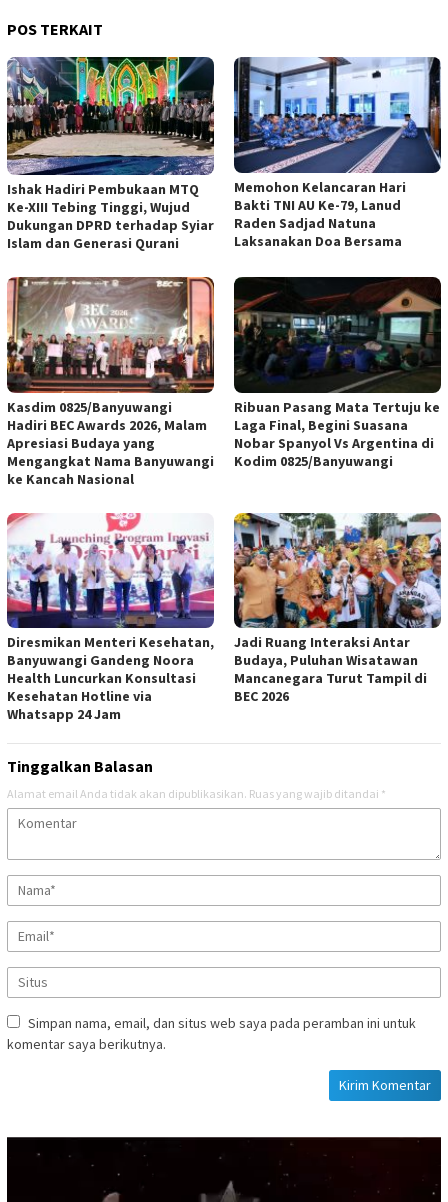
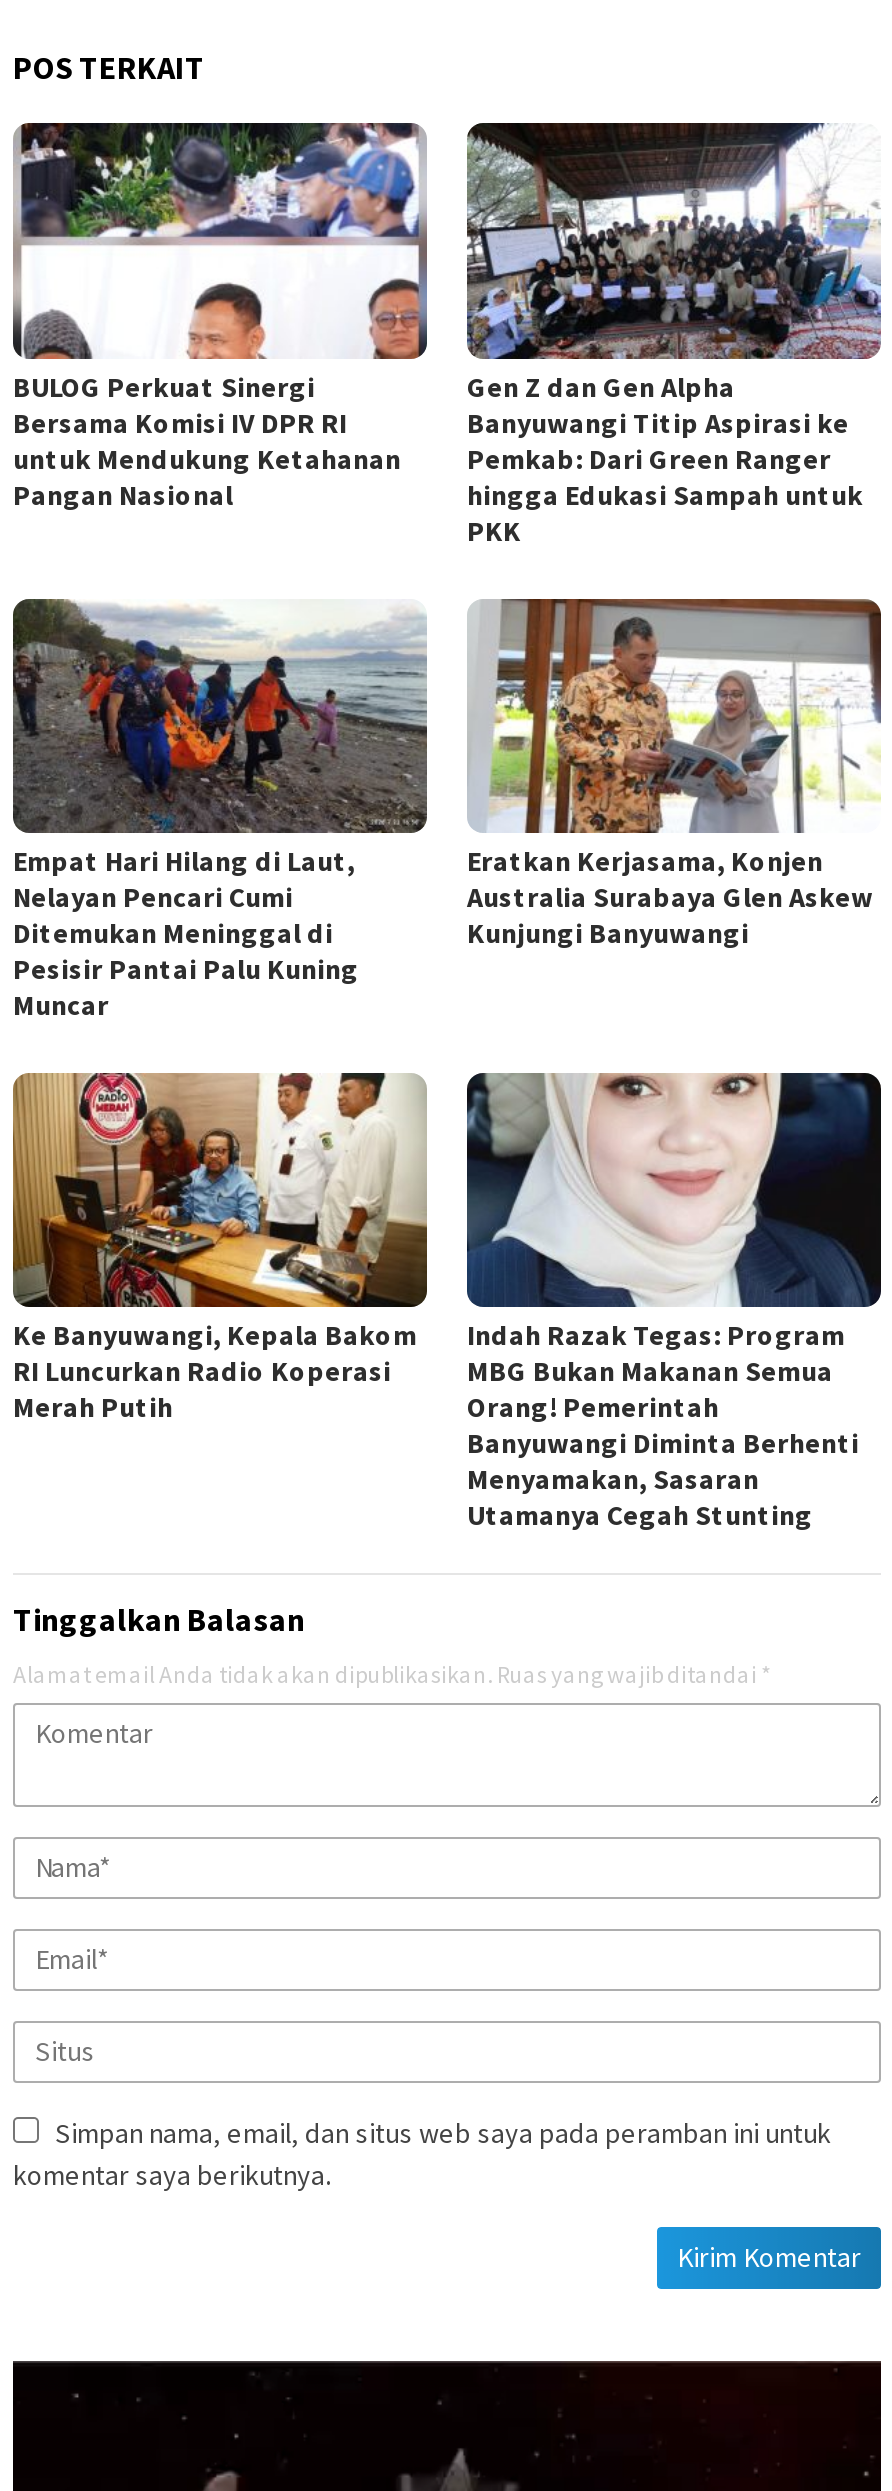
- [image]
- Ishak Hadiri Pembukaan MTQ
- Ke-XIII Tebing Tinggi, Wujud
- Dukungan DPRD terhadap Syiar
- Islam dan Generasi Qurani
+ [image]
+ BULOG Perkuat Sinergi
+ Bersama Komisi IV DPR RI
+ untuk Mendukung Ketahanan
+ Pangan Nasional

- [image]
- Memohon Kelancaran Hari
- Bakti TNI AU Ke-79, Lanud
- Raden Sadjad Natuna
- Laksanakan Doa Bersama
+ [image]
+ Gen Z dan Gen Alpha
+ Banyuwangi Titip Aspirasi ke
+ Pemkab: Dari Green Ranger
+ hingga Edukasi Sampah untuk
+ PKK

- [image]
- Kasdim 0825/Banyuwangi
- Hadiri BEC Awards 2026, Malam
- Apresiasi Budaya yang
- Mengangkat Nama Banyuwangi
- ke Kancah Nasional
+ [image]
+ Empat Hari Hilang di Laut,
+ Nelayan Pencari Cumi
+ Ditemukan Meninggal di
+ Pesisir Pantai Palu Kuning
+ Muncar

- [image]
- Ribuan Pasang Mata Tertuju ke
- Laga Final, Begini Suasana
- Nobar Spanyol Vs Argentina di
- Kodim 0825/Banyuwangi
+ [image]
+ Eratkan Kerjasama, Konjen
+ Australia Surabaya Glen Askew
+ Kunjungi Banyuwangi

- [image]
- Diresmikan Menteri Kesehatan,
- Banyuwangi Gandeng Noora
- Health Luncurkan Konsultasi
- Kesehatan Hotline via
- Whatsapp 24 Jam
+ [image]
+ Ke Banyuwangi, Kepala Bakom
+ RI Luncurkan Radio Koperasi
+ Merah Putih

- [image]
- Jadi Ruang Interaksi Antar
- Budaya, Puluhan Wisatawan
- Mancanegara Turut Tampil di
- BEC 2026
+ [image]
+ Indah Razak Tegas: Program
+ MBG Bukan Makanan Semua
+ Orang! Pemerintah
+ Banyuwangi Diminta Berhenti
+ Menyamakan, Sasaran
+ Utamanya Cegah Stunting
